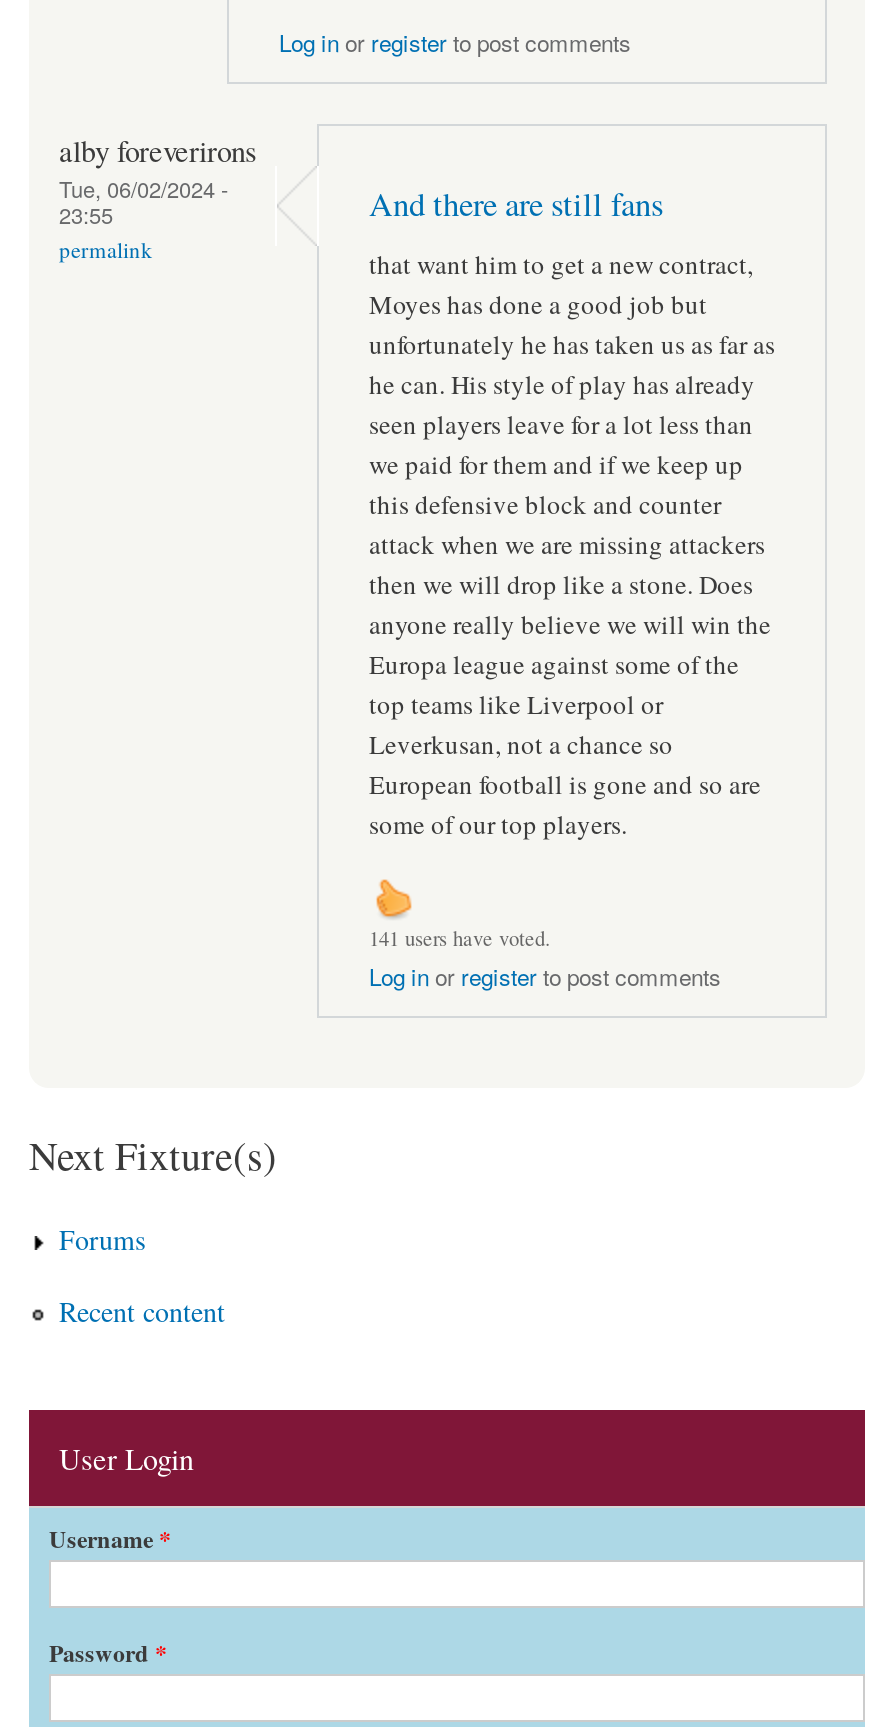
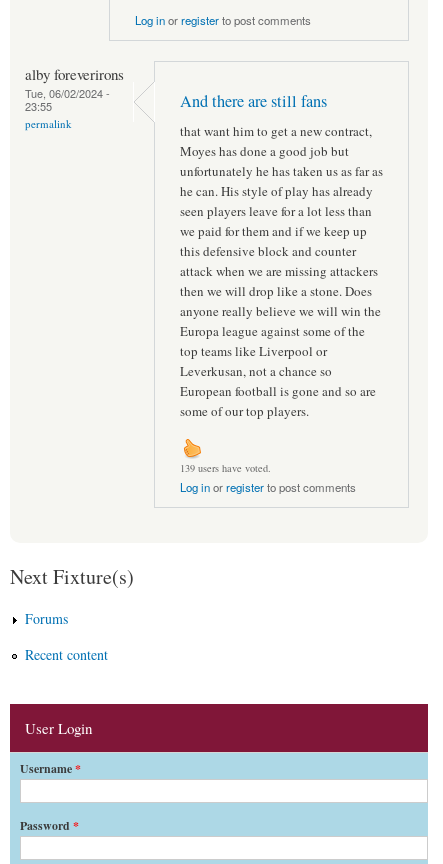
- 141 users have voted.
+ 139 users have voted.
